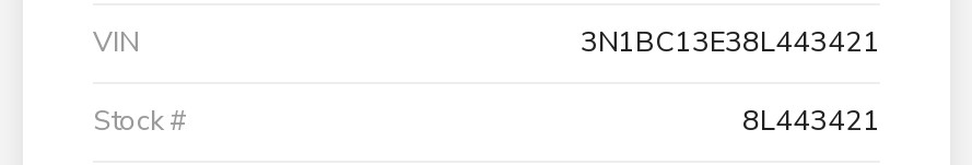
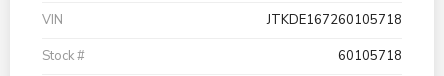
- 3N1BC13E38L443421
+ JTKDE167260105718

- 8L443421
+ 60105718
